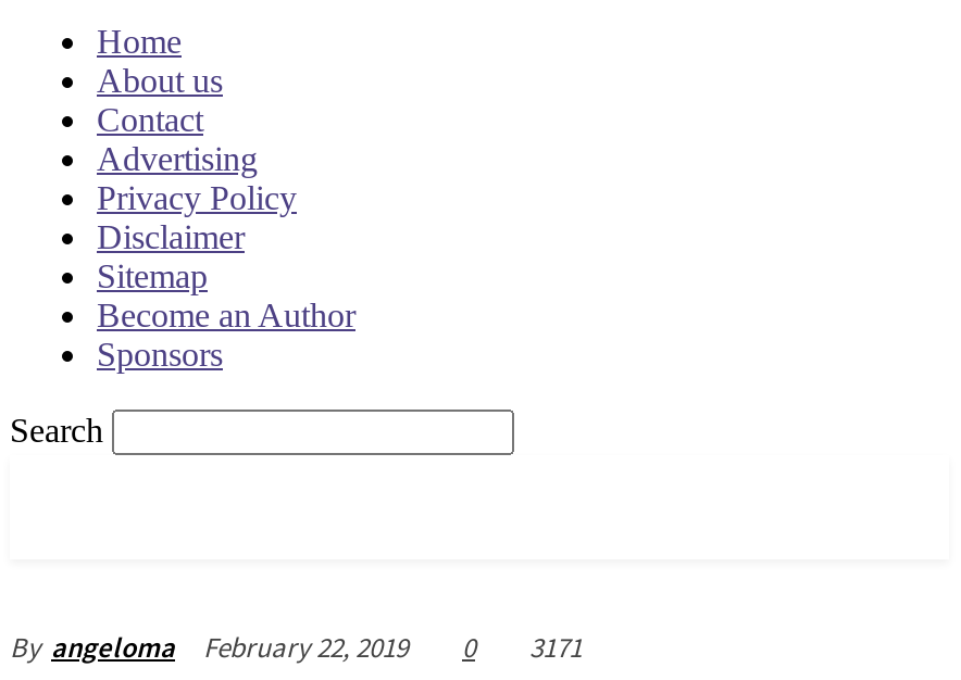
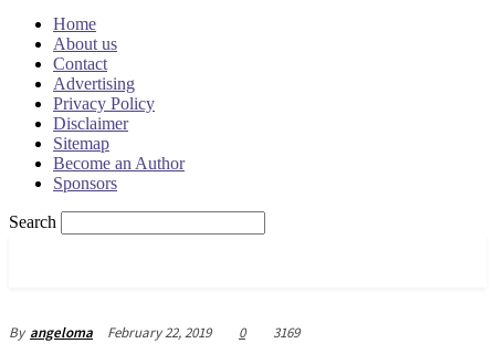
- By angeloma February 22, 2019 0 3171
+ By angeloma February 22, 2019 0 3169
